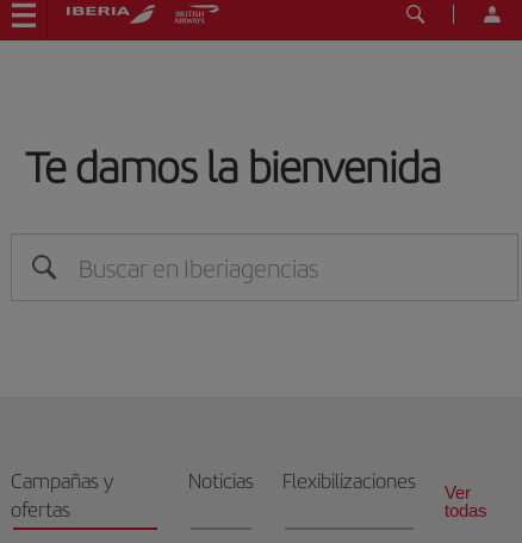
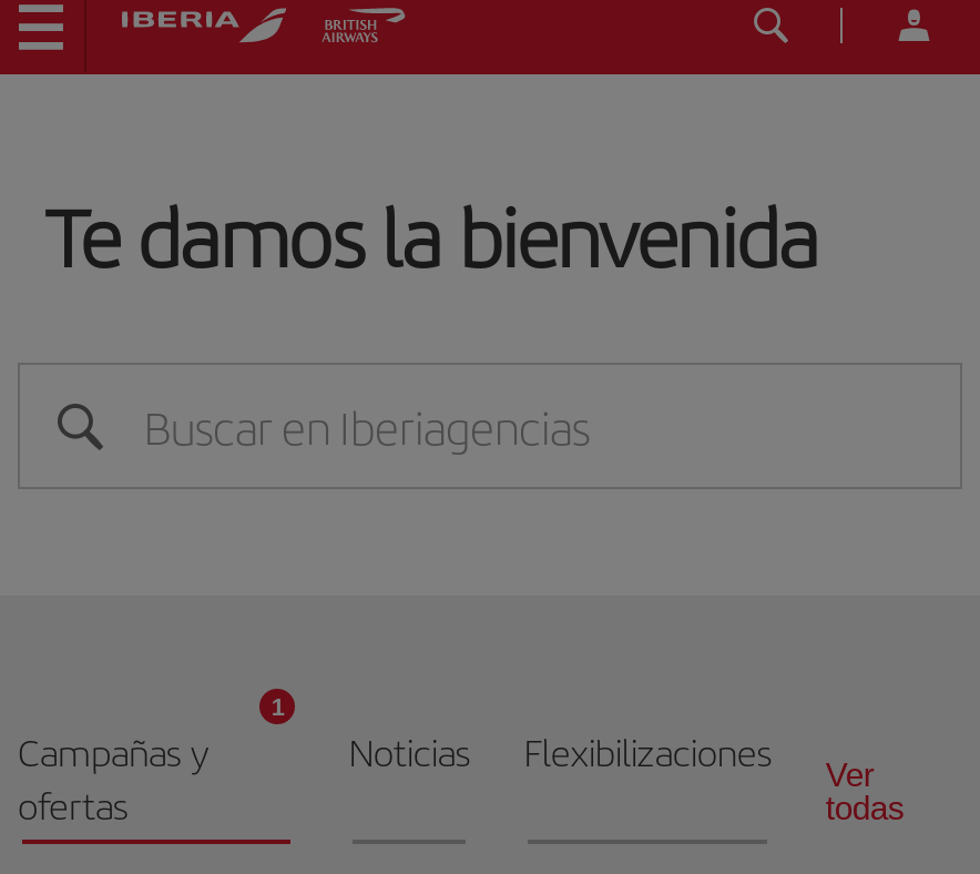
+ 1
